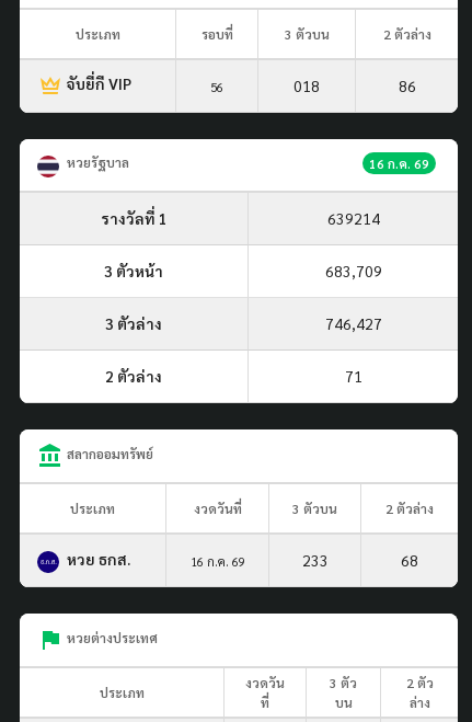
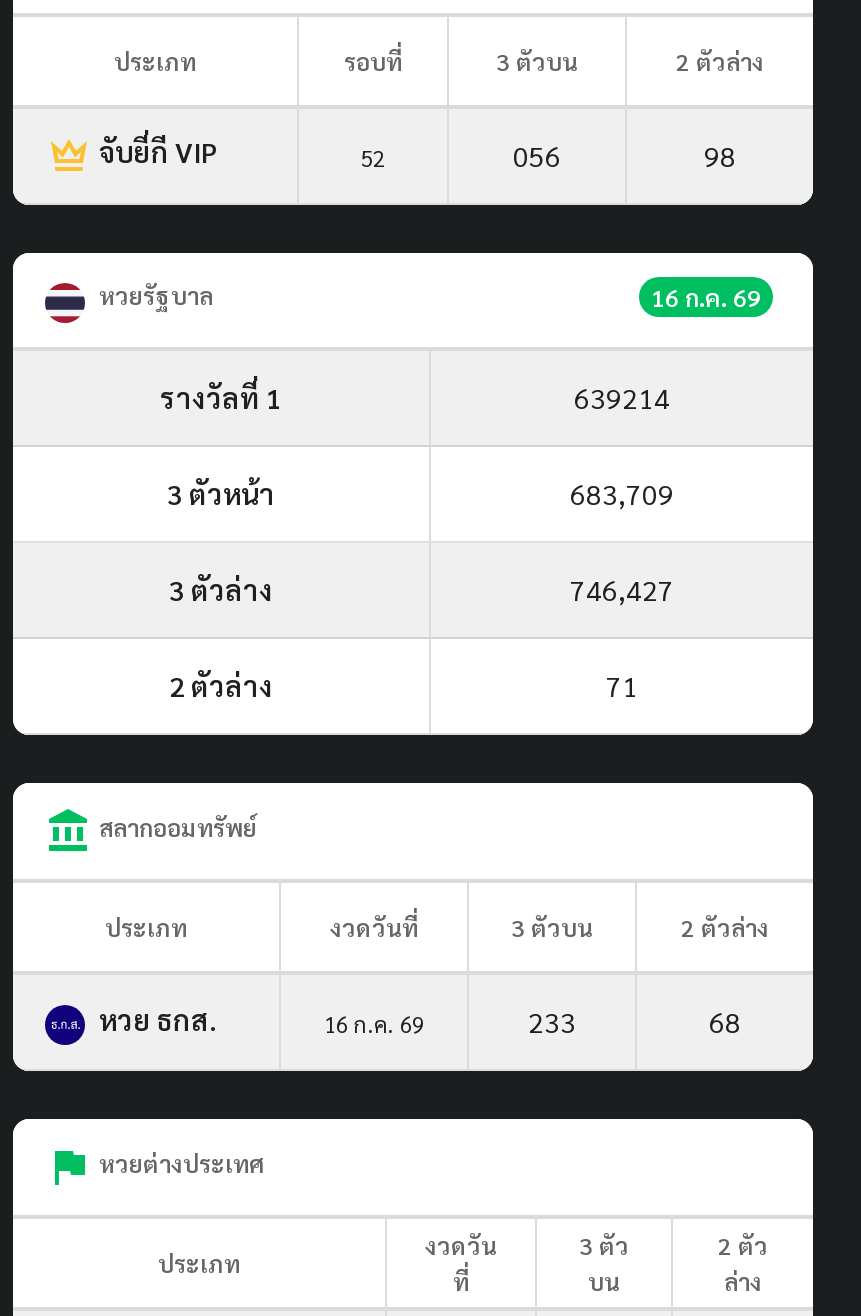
- 56
+ 52

- 018
+ 056

- 86
+ 98
